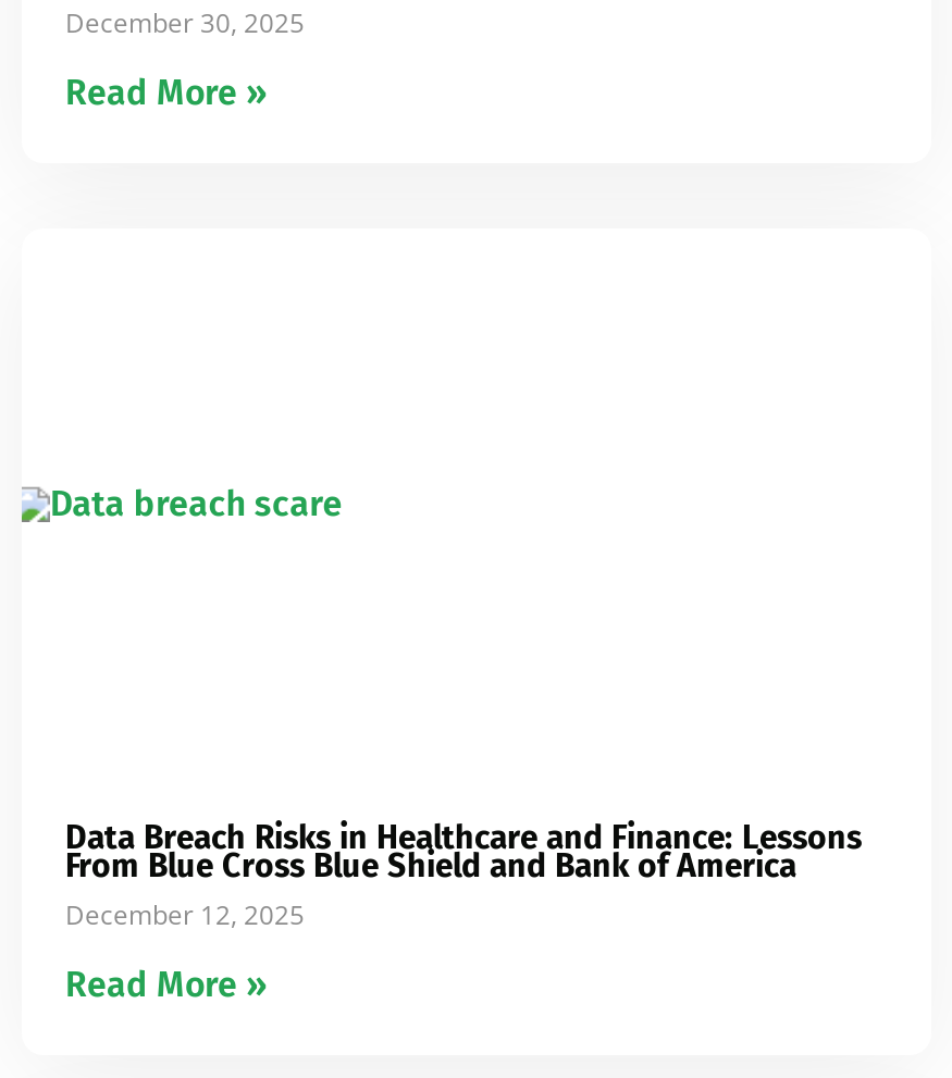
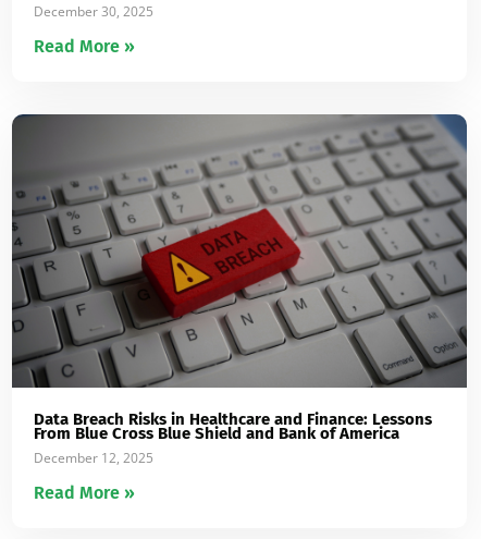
+ [image]
